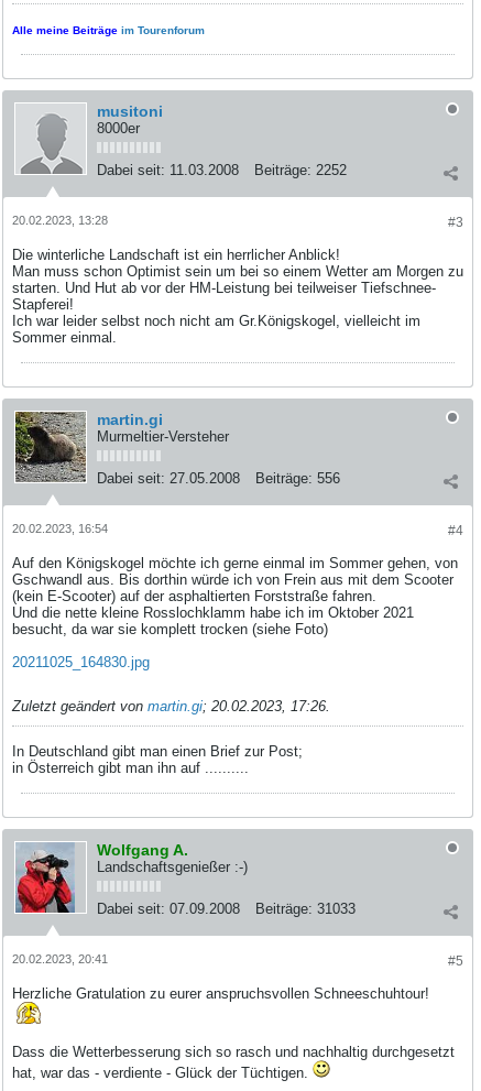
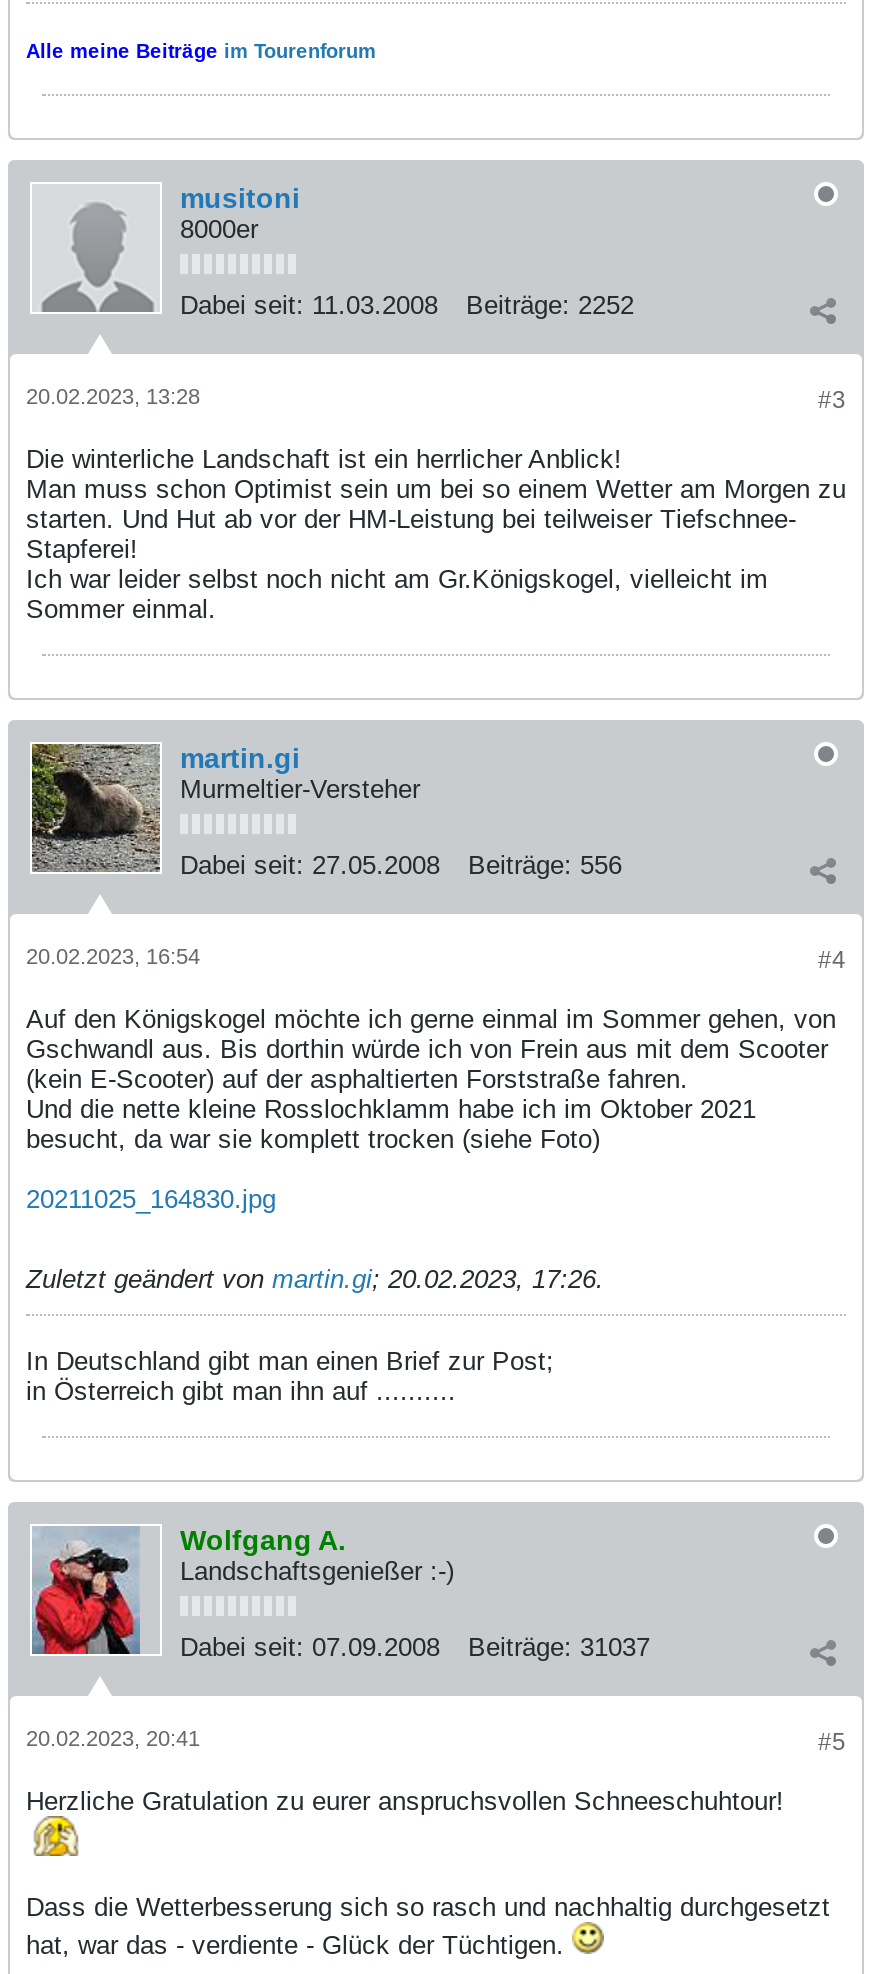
- Dabei seit: 07.09.2008 Beiträge: 31033
+ Dabei seit: 07.09.2008 Beiträge: 31037
